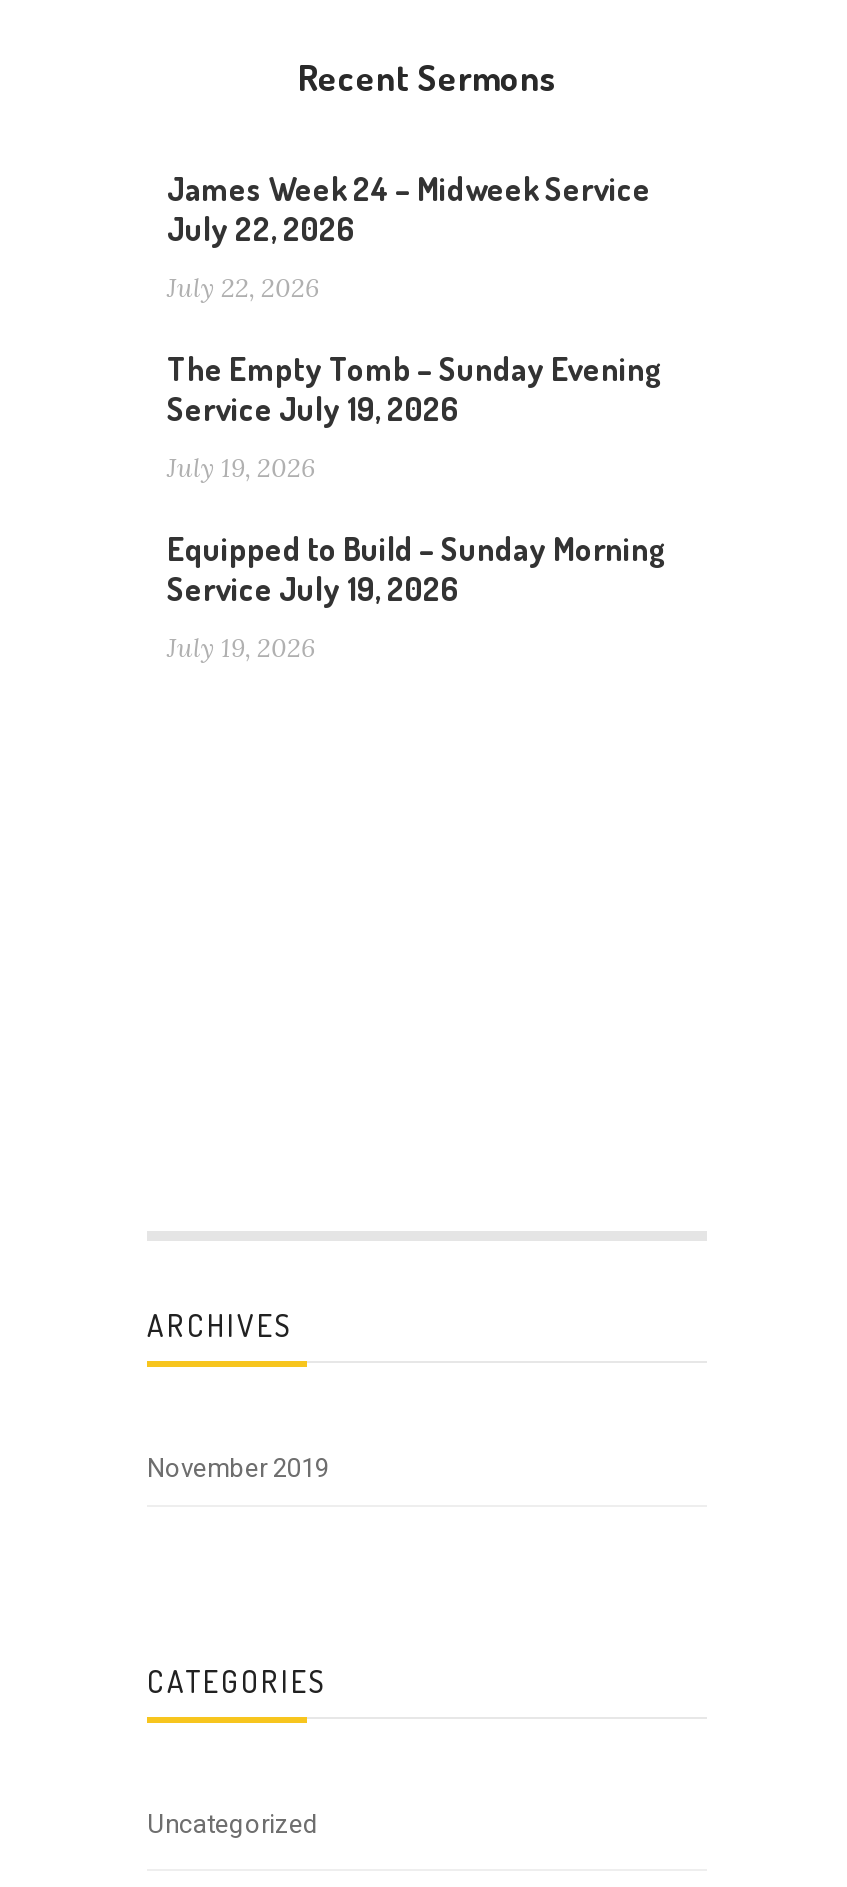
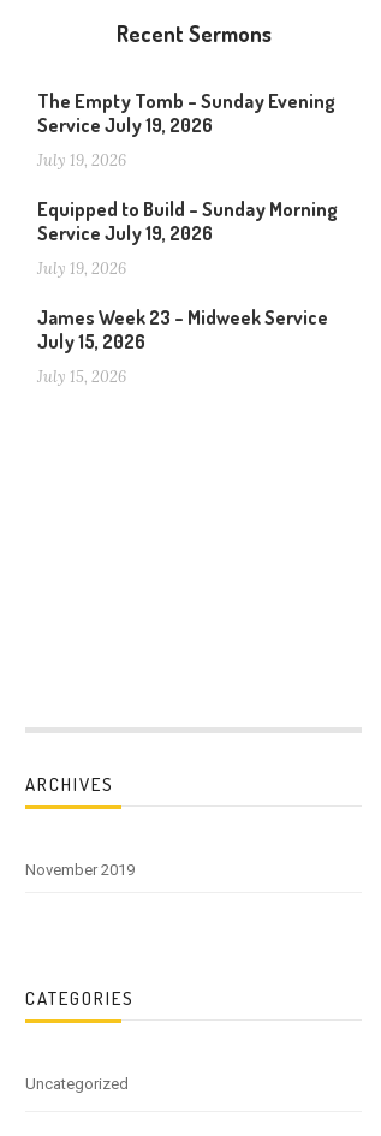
- James Week 24 – Midweek Service
- July 22, 2026
- July 22, 2026

moved up: The Empty Tomb – Sunday Evening | Service July 19, 2026 | July 19, 2026 | Equipped to Build – Sunday Morning | Service July 19, 2026 | July 19, 2026

+ James Week 23 – Midweek Service
+ July 15, 2026
+ July 15, 2026
